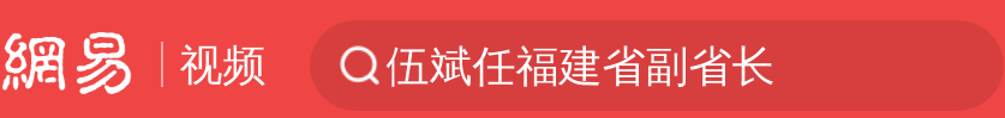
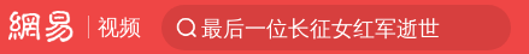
- 伍斌任福建省副省长
+ 最后一位长征女红军逝世
